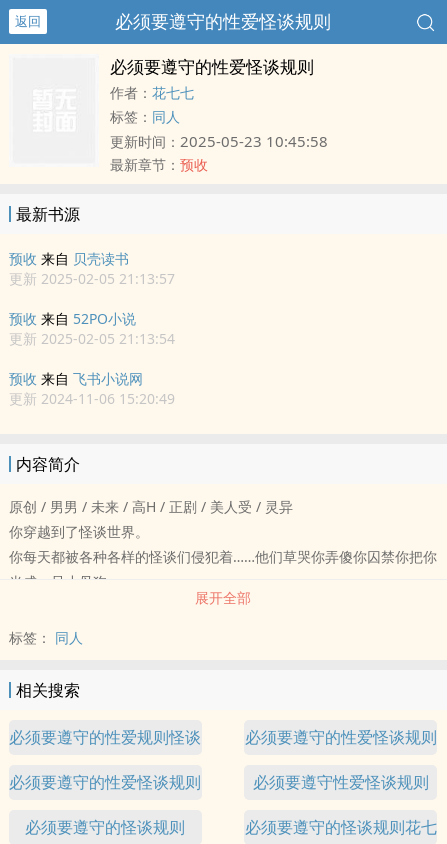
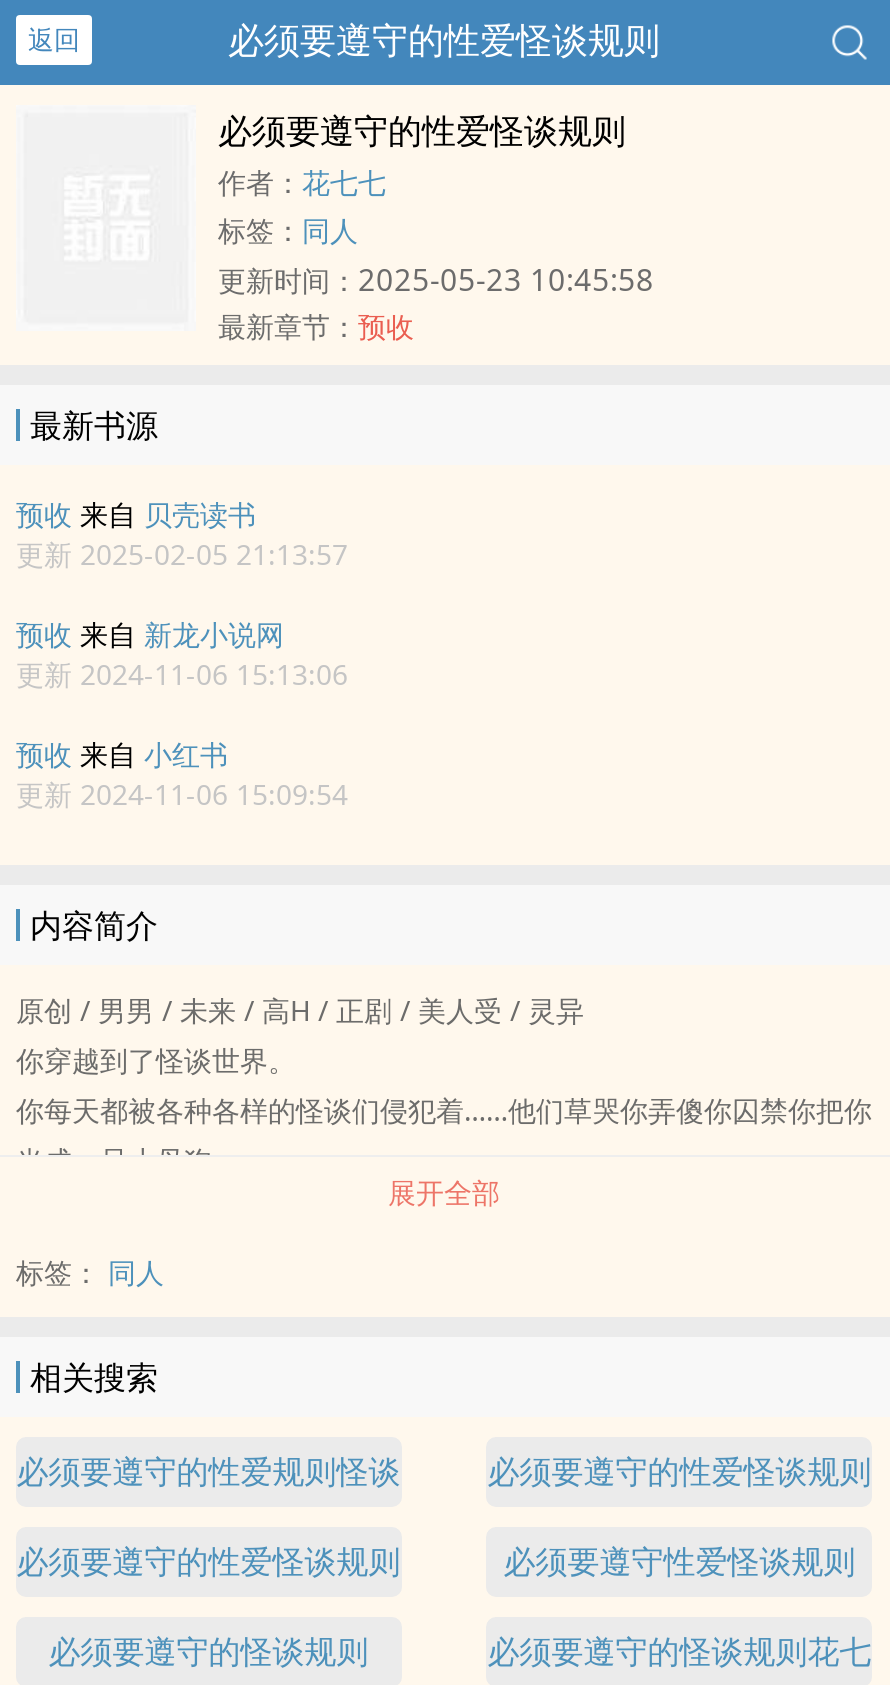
- 预收来自52PO小说
- 更新 2025-02-05 21:13:54
+ 预收来自新龙小说网
+ 更新 2024-11-06 15:13:06

- 预收来自飞书小说网
- 更新 2024-11-06 15:20:49
+ 预收来自小红书
+ 更新 2024-11-06 15:09:54
